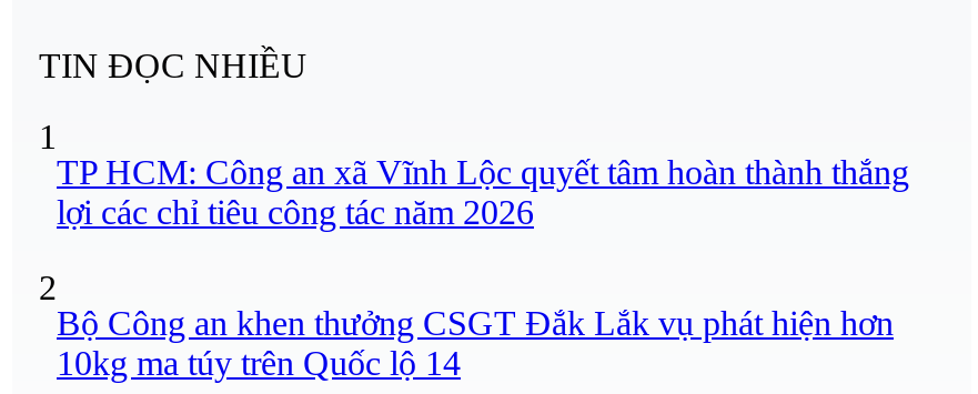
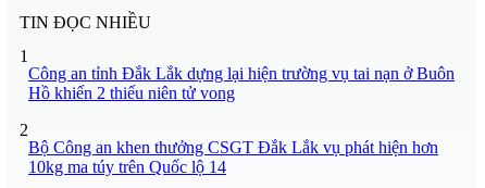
- TP HCM: Công an xã Vĩnh Lộc quyết tâm hoàn thành thắng
- lợi các chỉ tiêu công tác năm 2026
+ Công an tỉnh Đắk Lắk dựng lại hiện trường vụ tai nạn ở Buôn
+ Hồ khiến 2 thiếu niên tử vong
